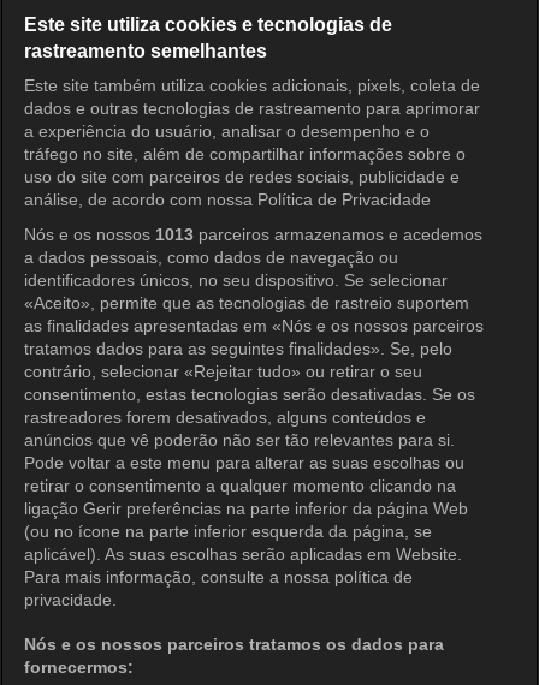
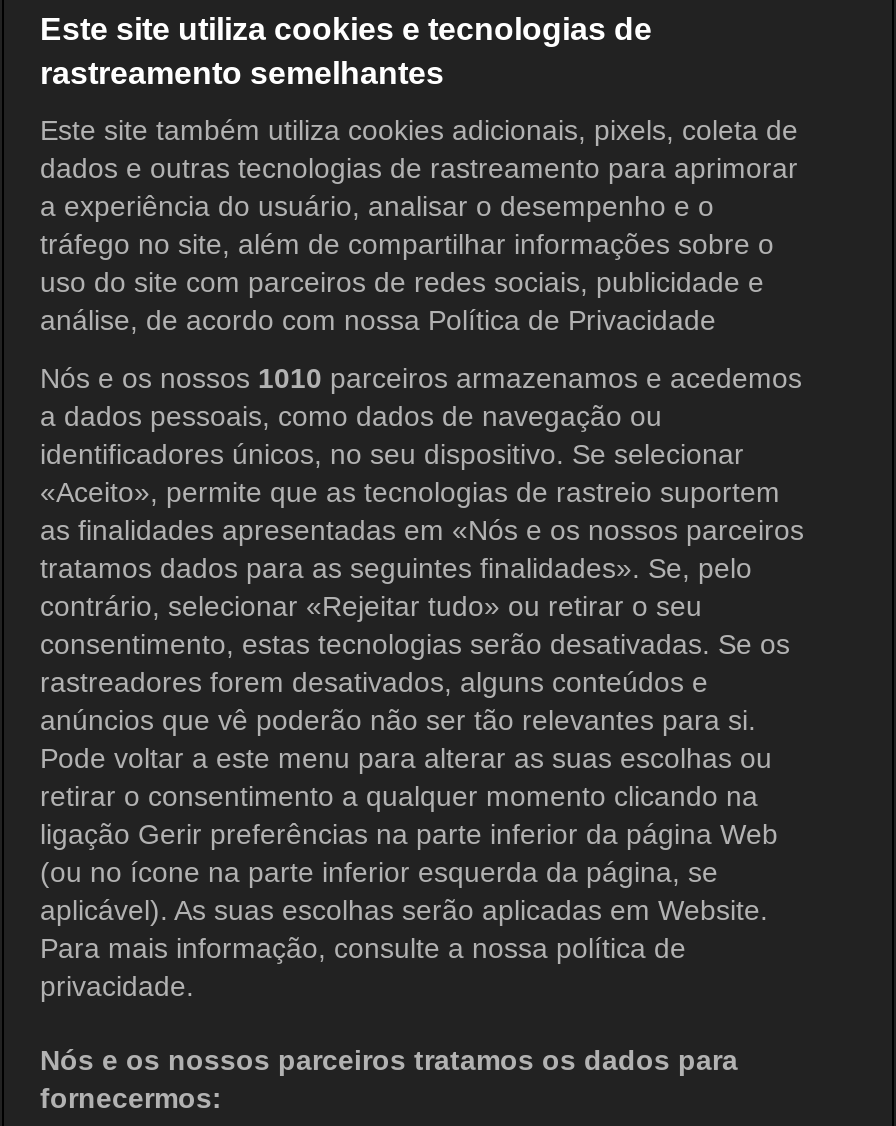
- Nós e os nossos 1013 parceiros armazenamos e acedemos
+ Nós e os nossos 1010 parceiros armazenamos e acedemos
